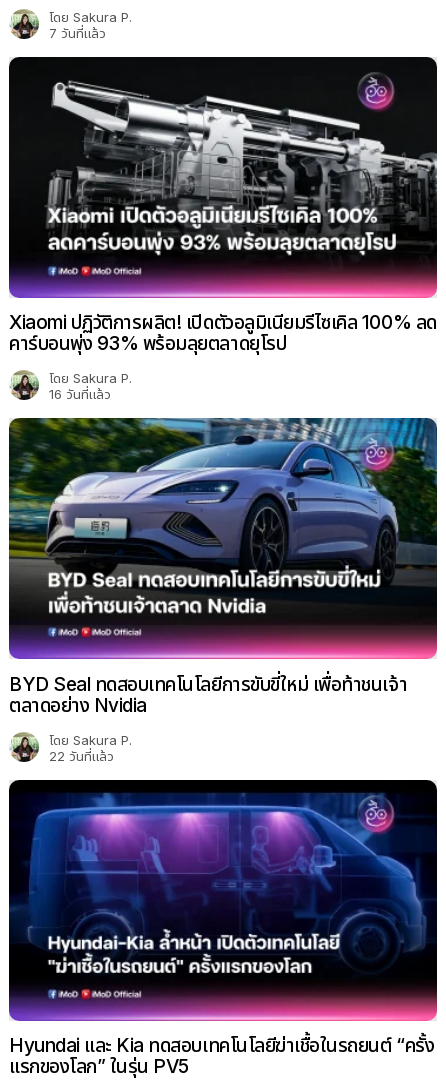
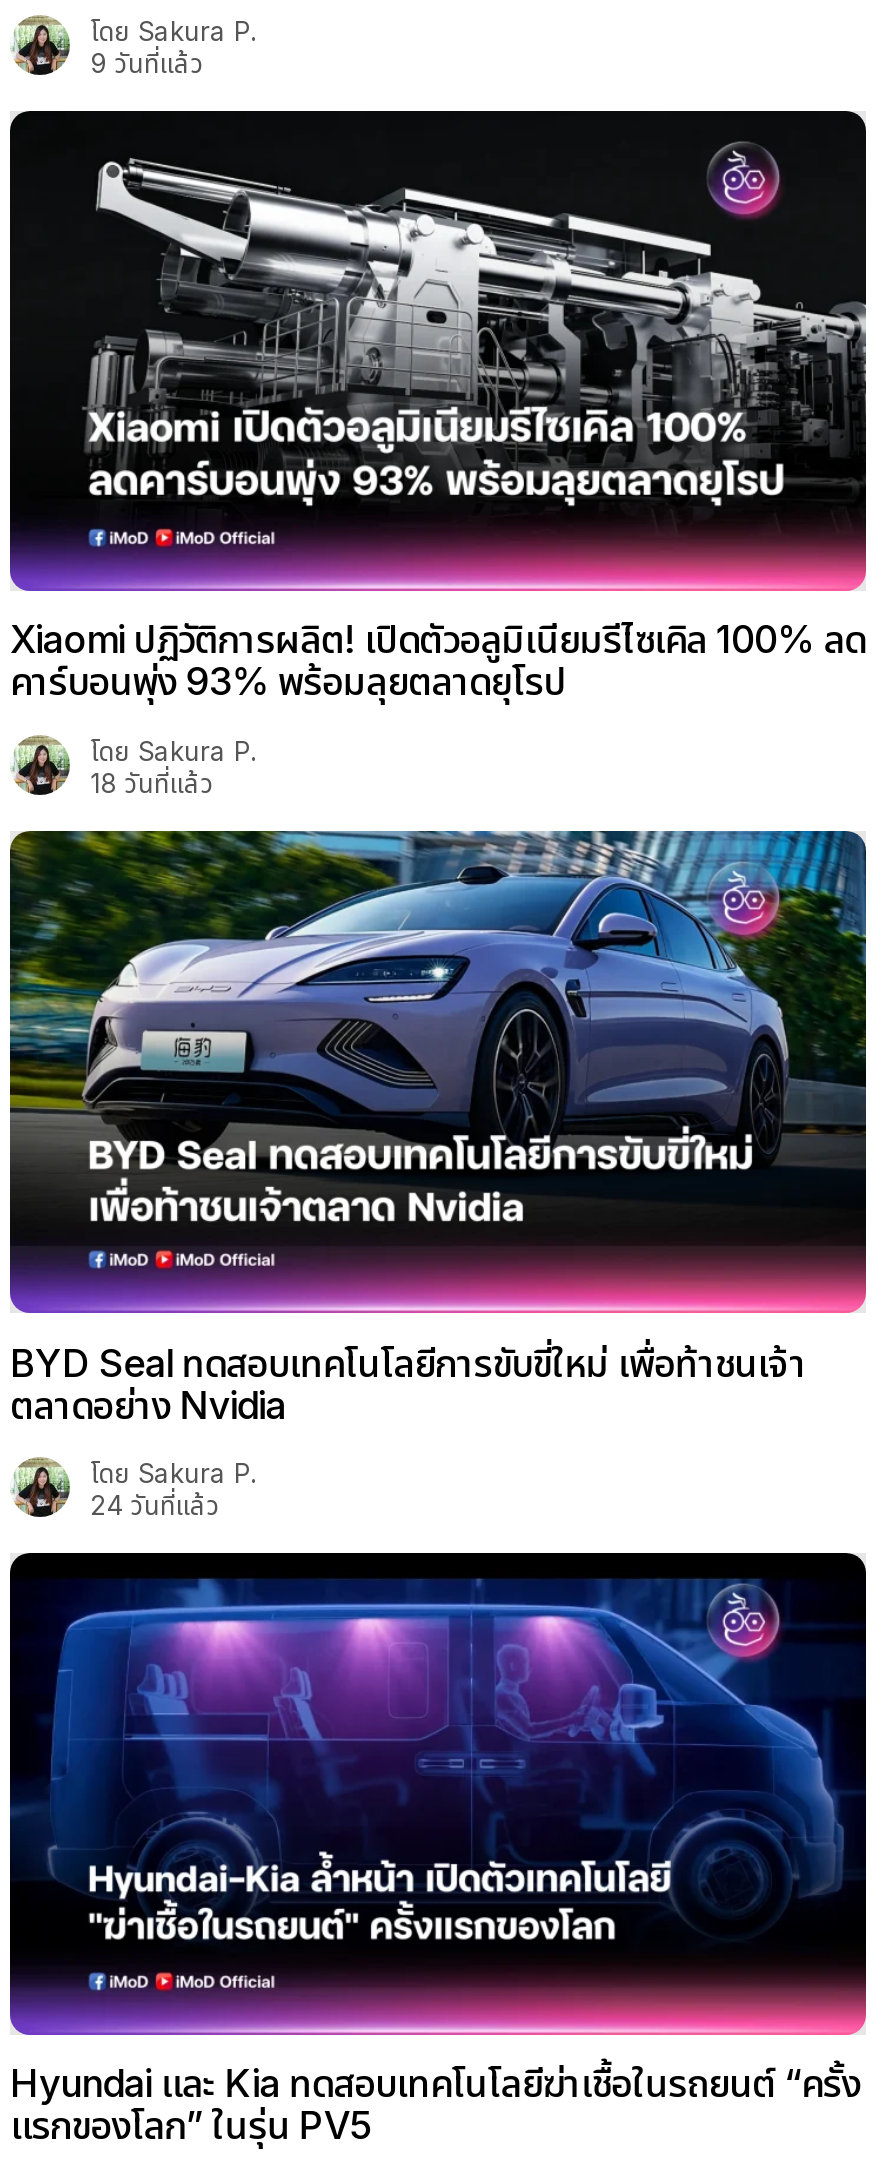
- 7 วันที่แล้ว
+ 9 วันที่แล้ว

- 16 วันที่แล้ว
+ 18 วันที่แล้ว

- 22 วันที่แล้ว
+ 24 วันที่แล้ว
